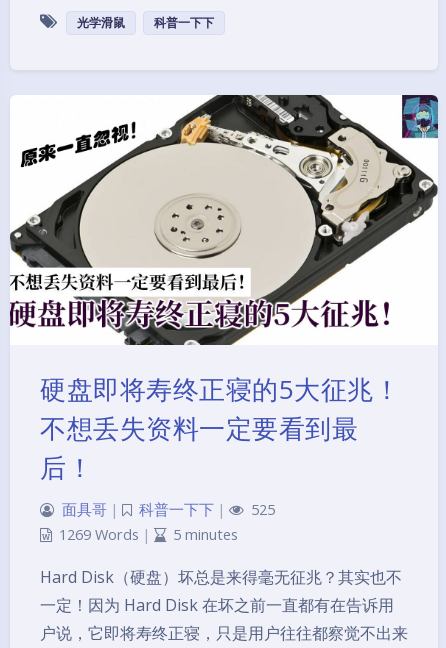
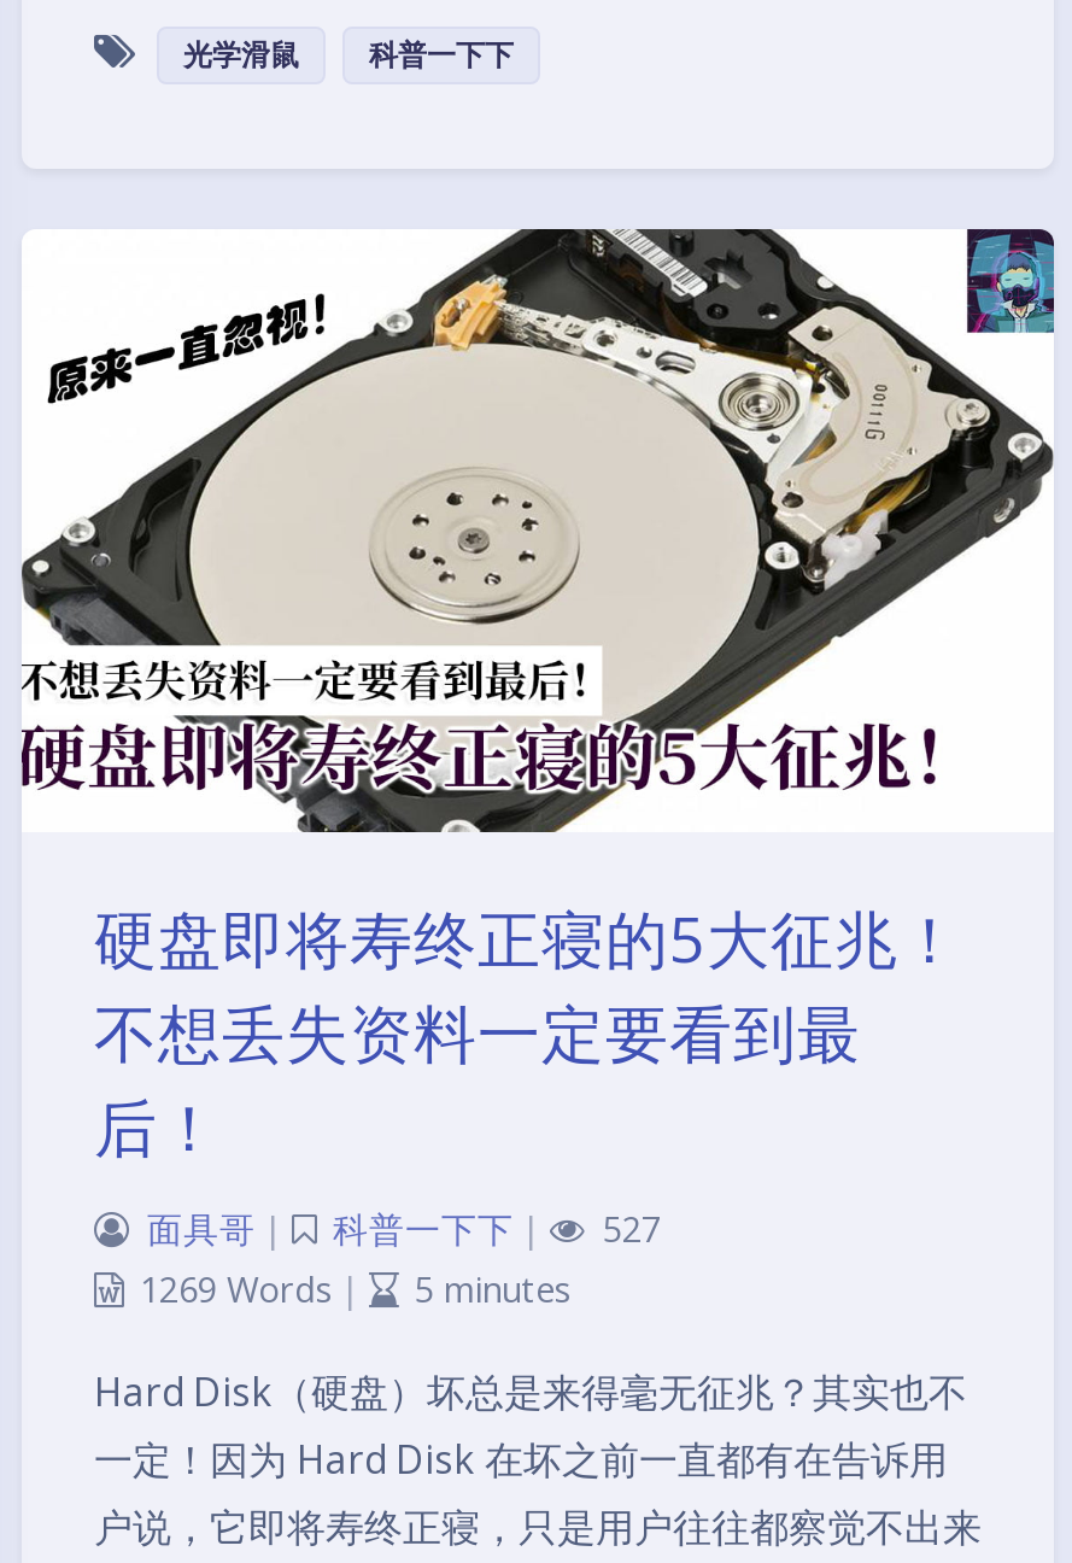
- 525
+ 527
